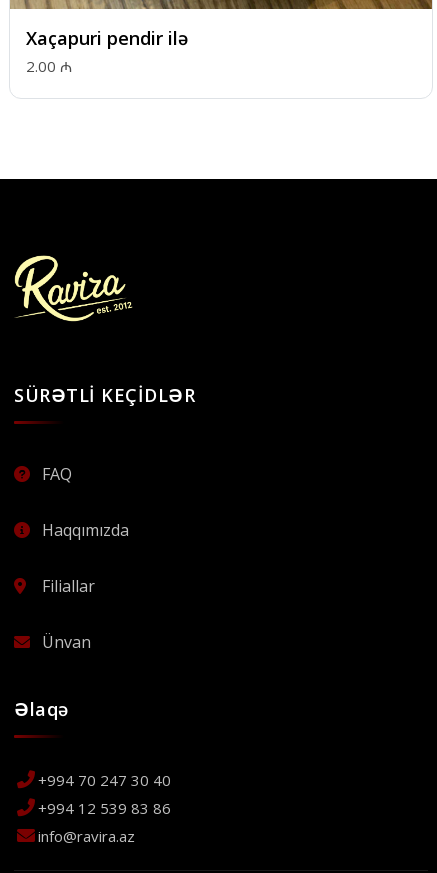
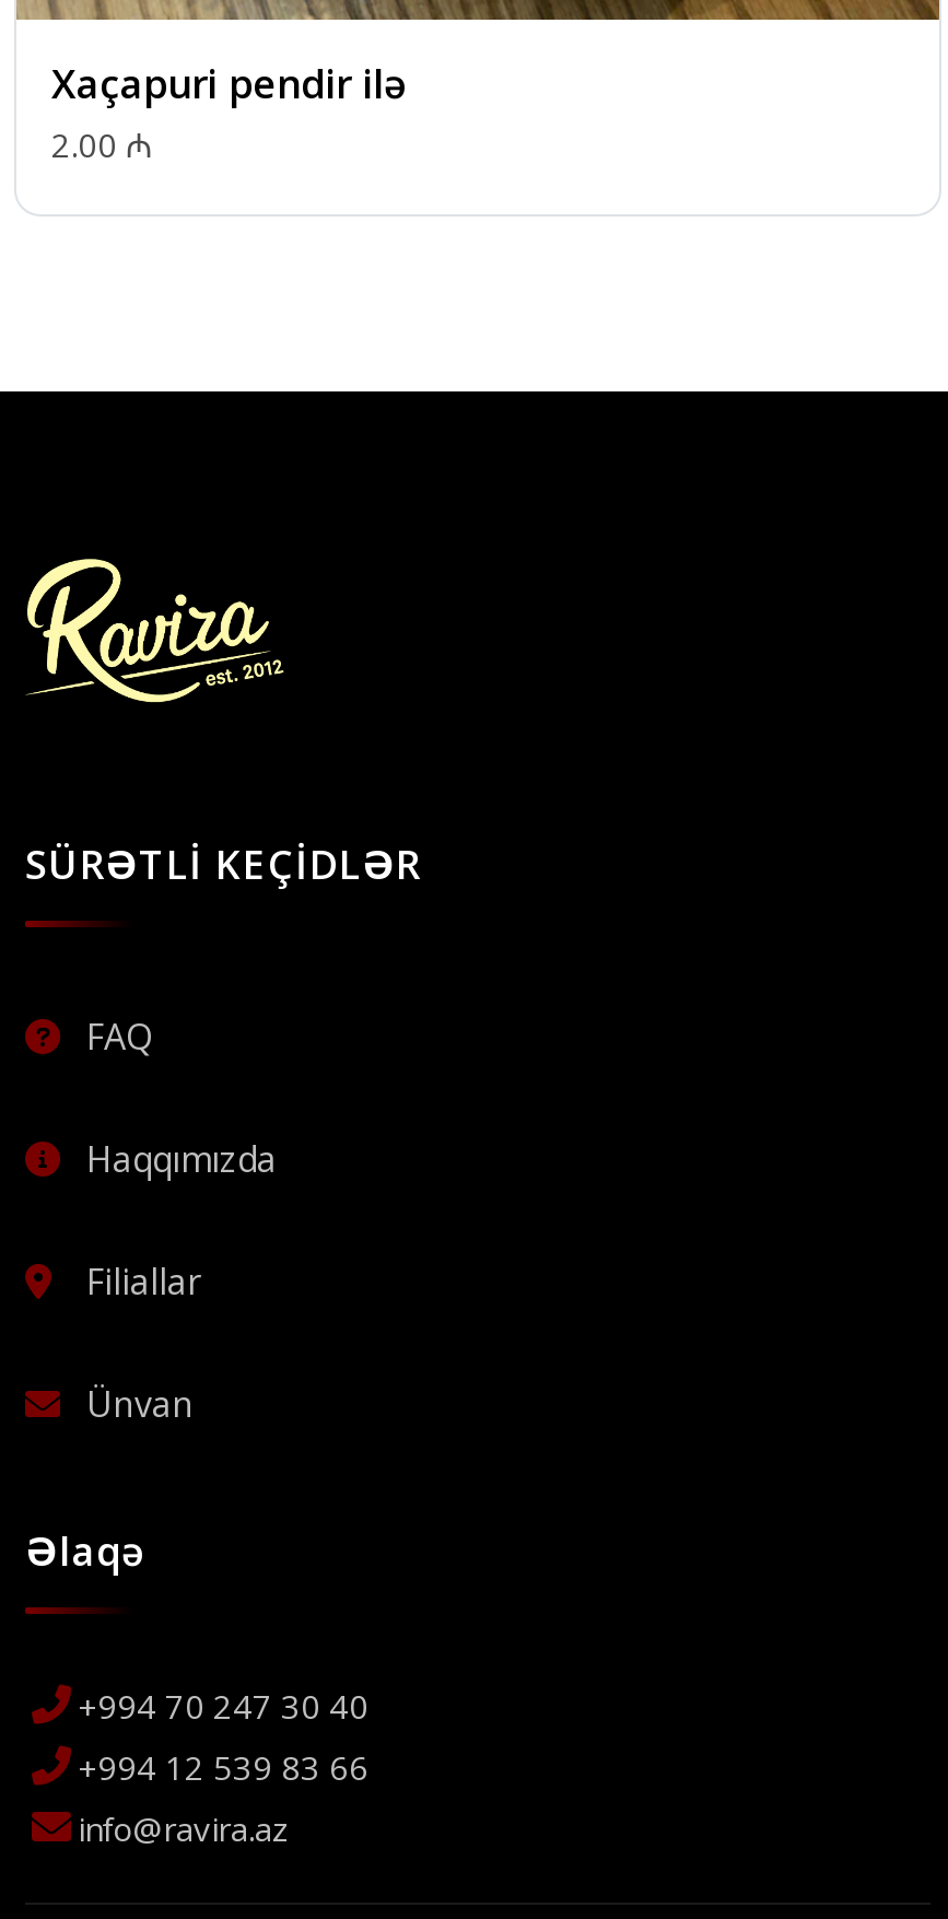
- +994 12 539 83 86
+ +994 12 539 83 66
